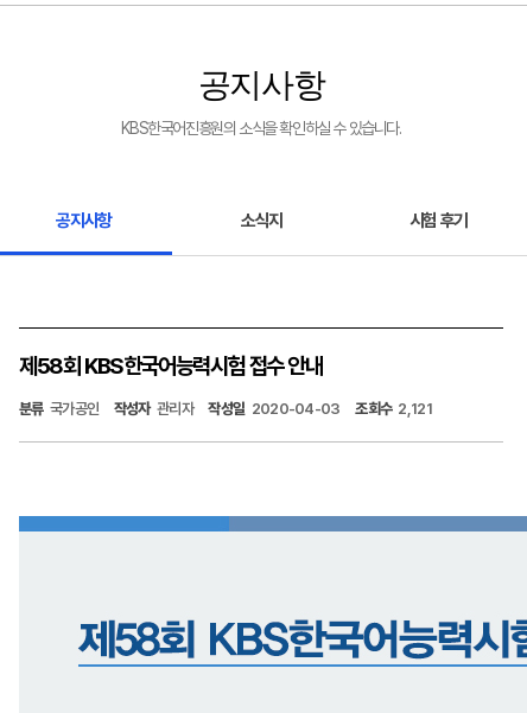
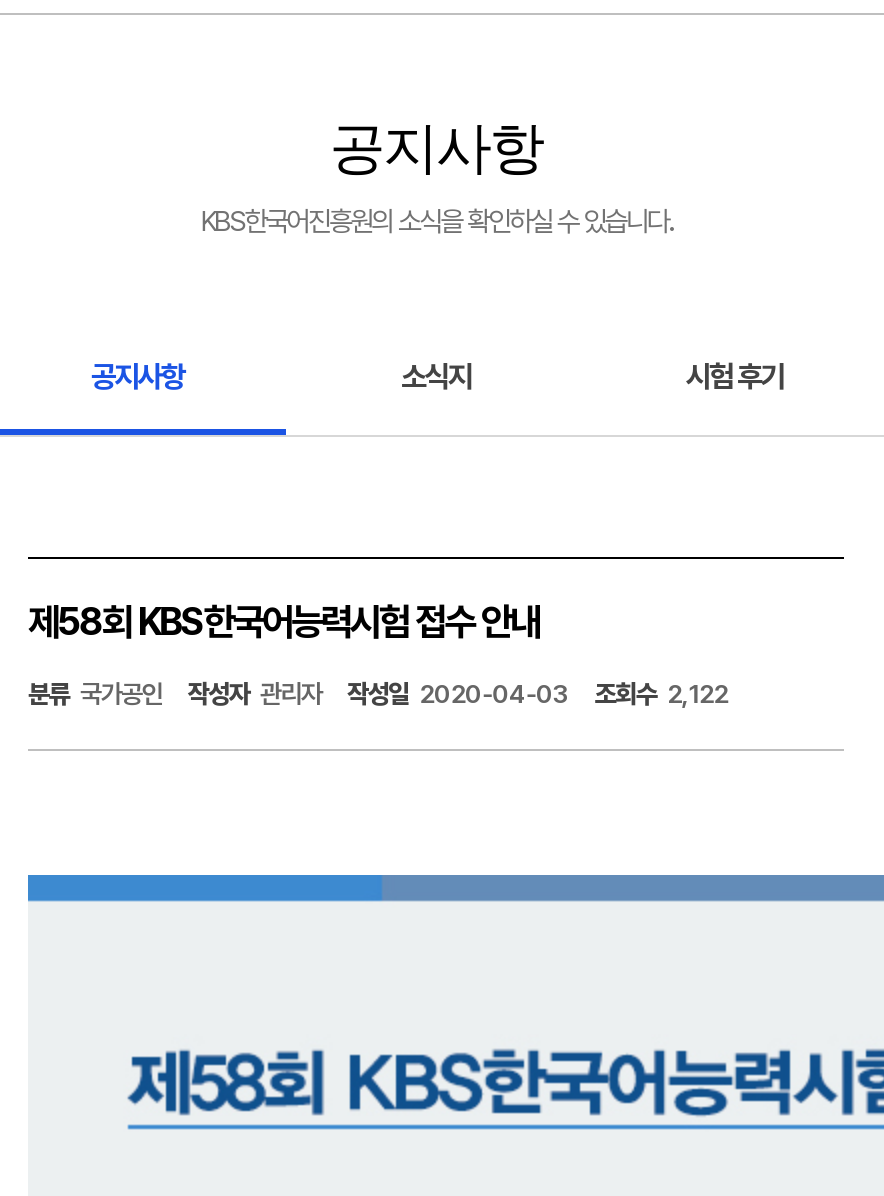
- 조회수 2,121
+ 조회수 2,122
